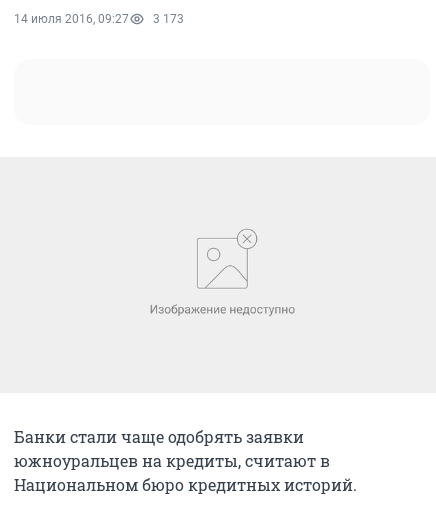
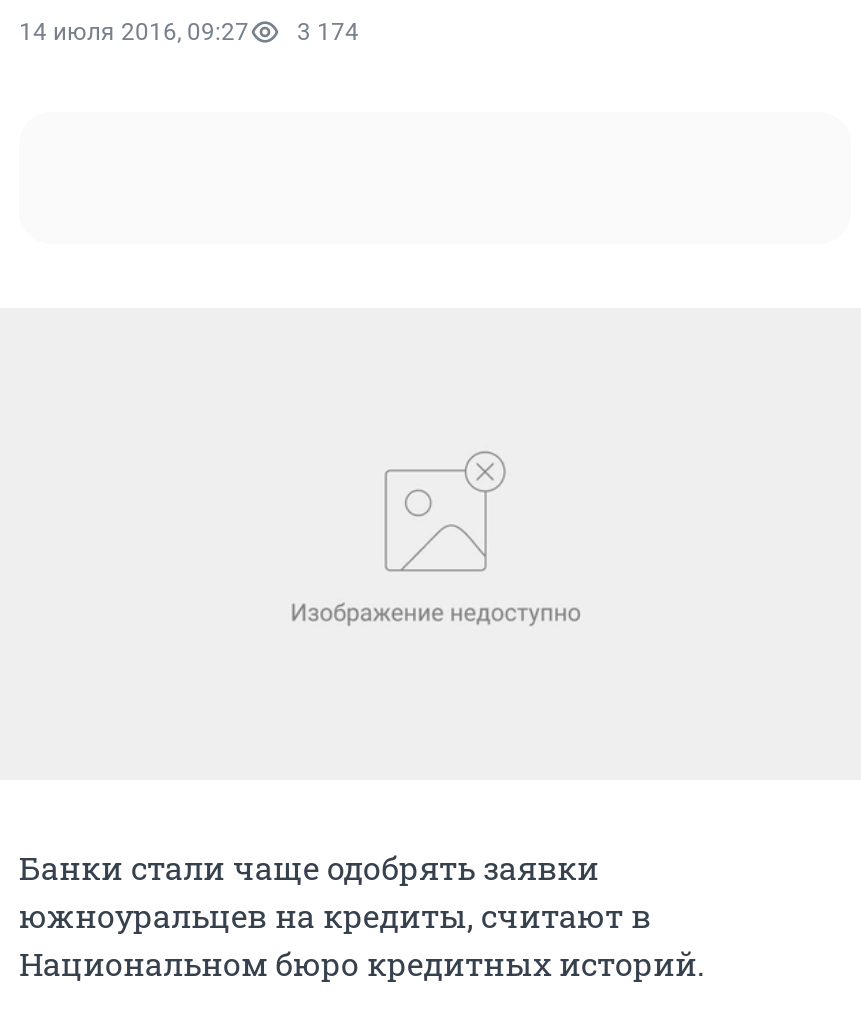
- 14 июля 2016, 09:27 3 173
+ 14 июля 2016, 09:27 3 174
